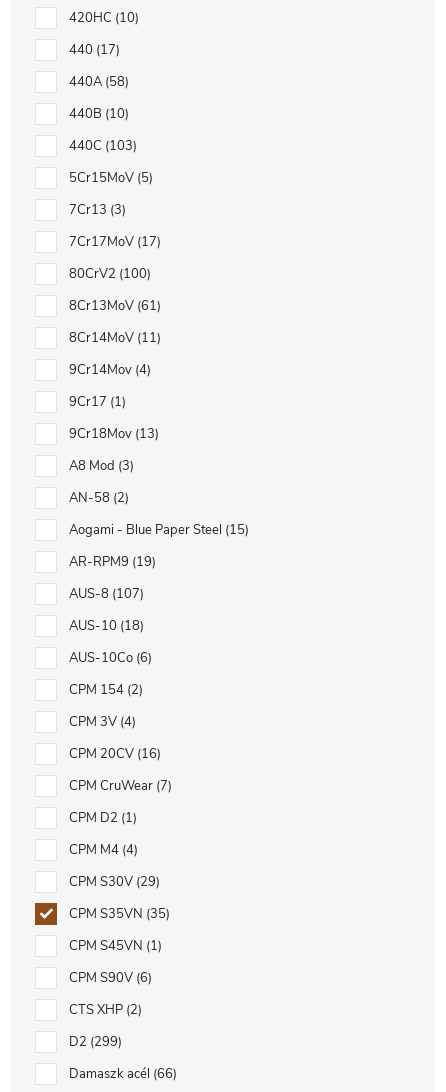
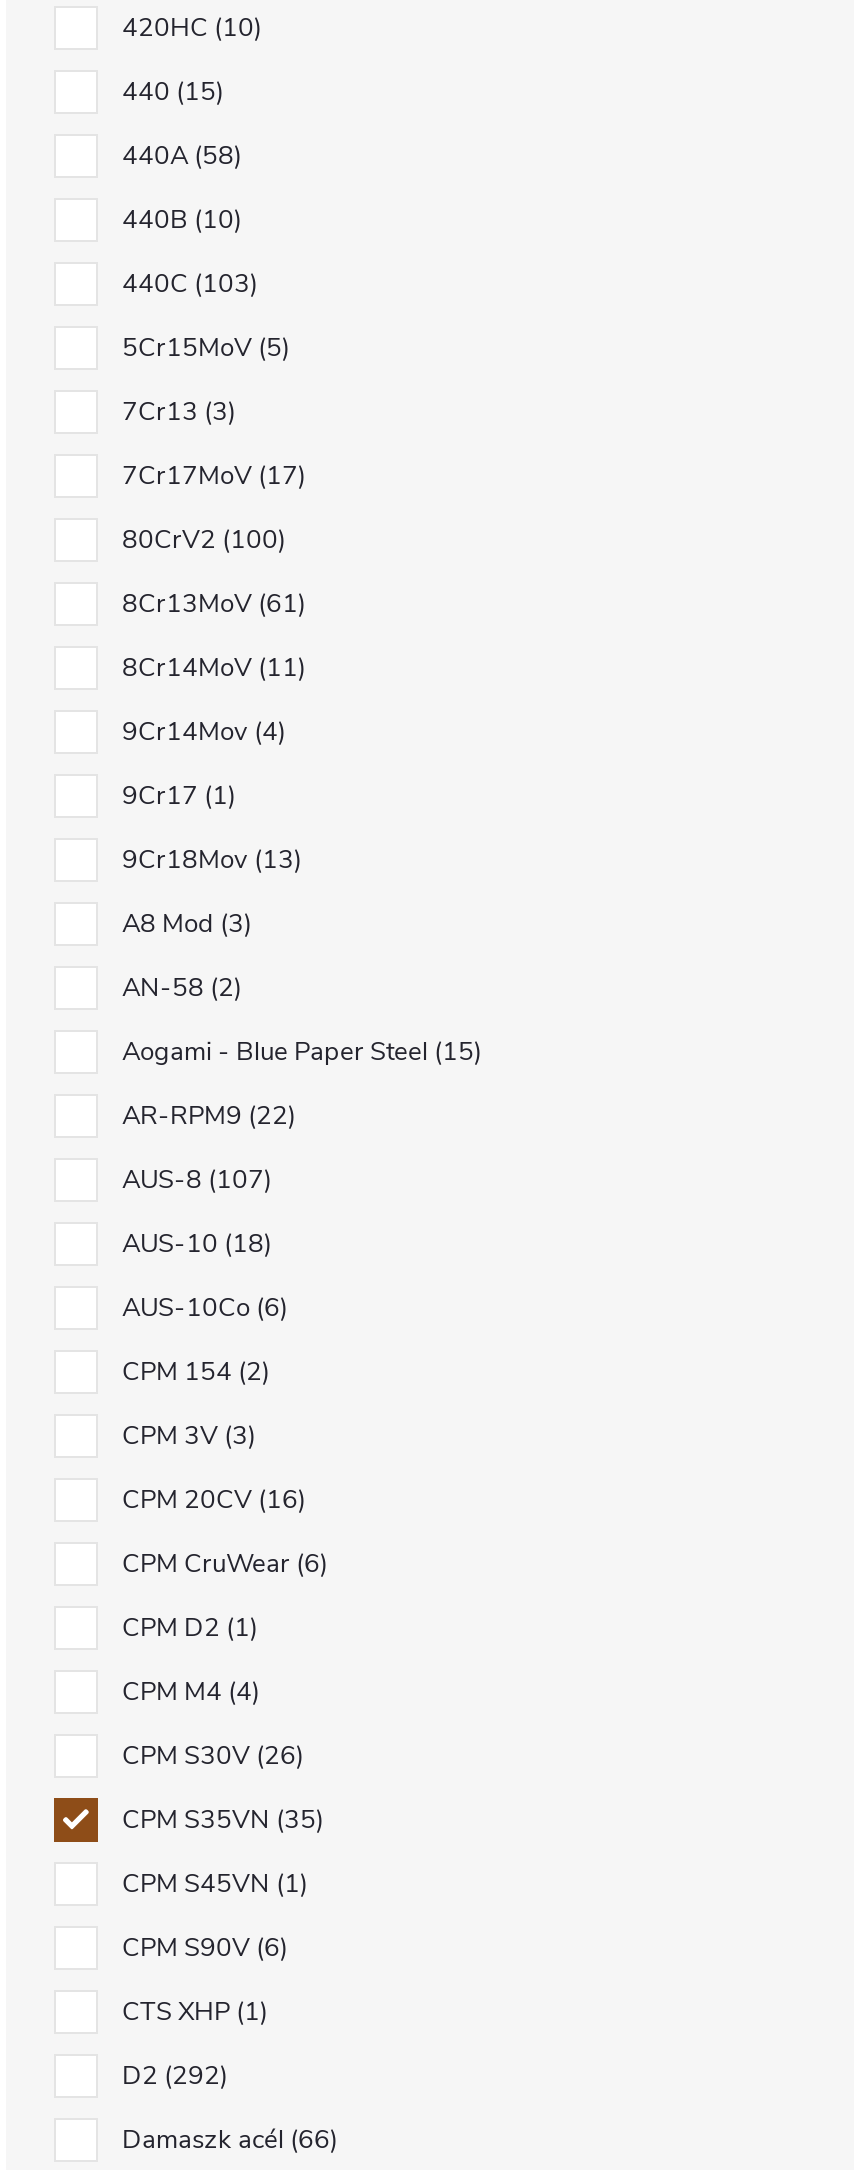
- 440 17
+ 440 15

- AR-RPM9 19
+ AR-RPM9 22

- CPM 3V 4
+ CPM 3V 3

- CPM CruWear 7
+ CPM CruWear 6

- CPM S30V 29
+ CPM S30V 26

- CTS XHP 2
+ CTS XHP 1

- D2 299
+ D2 292
